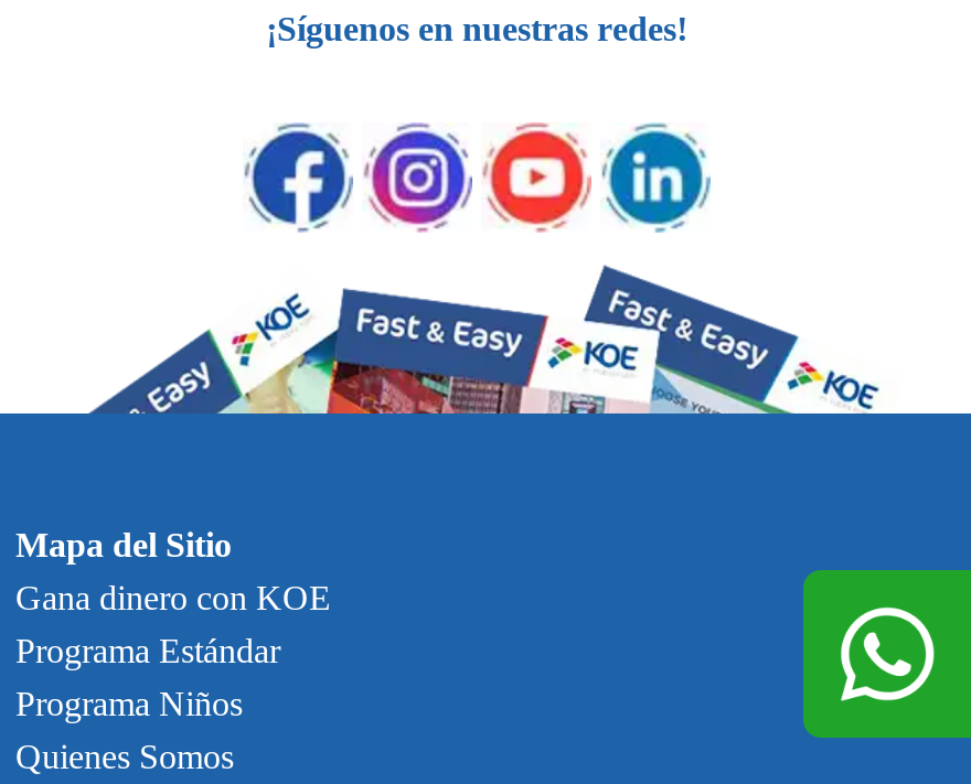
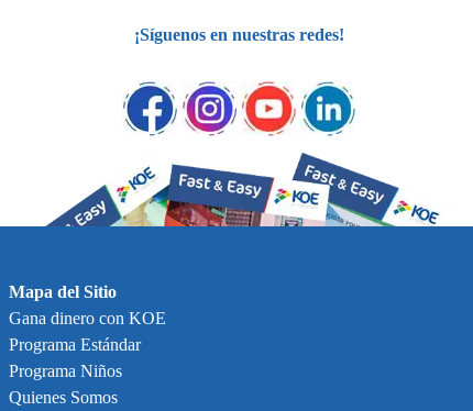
- [image]
